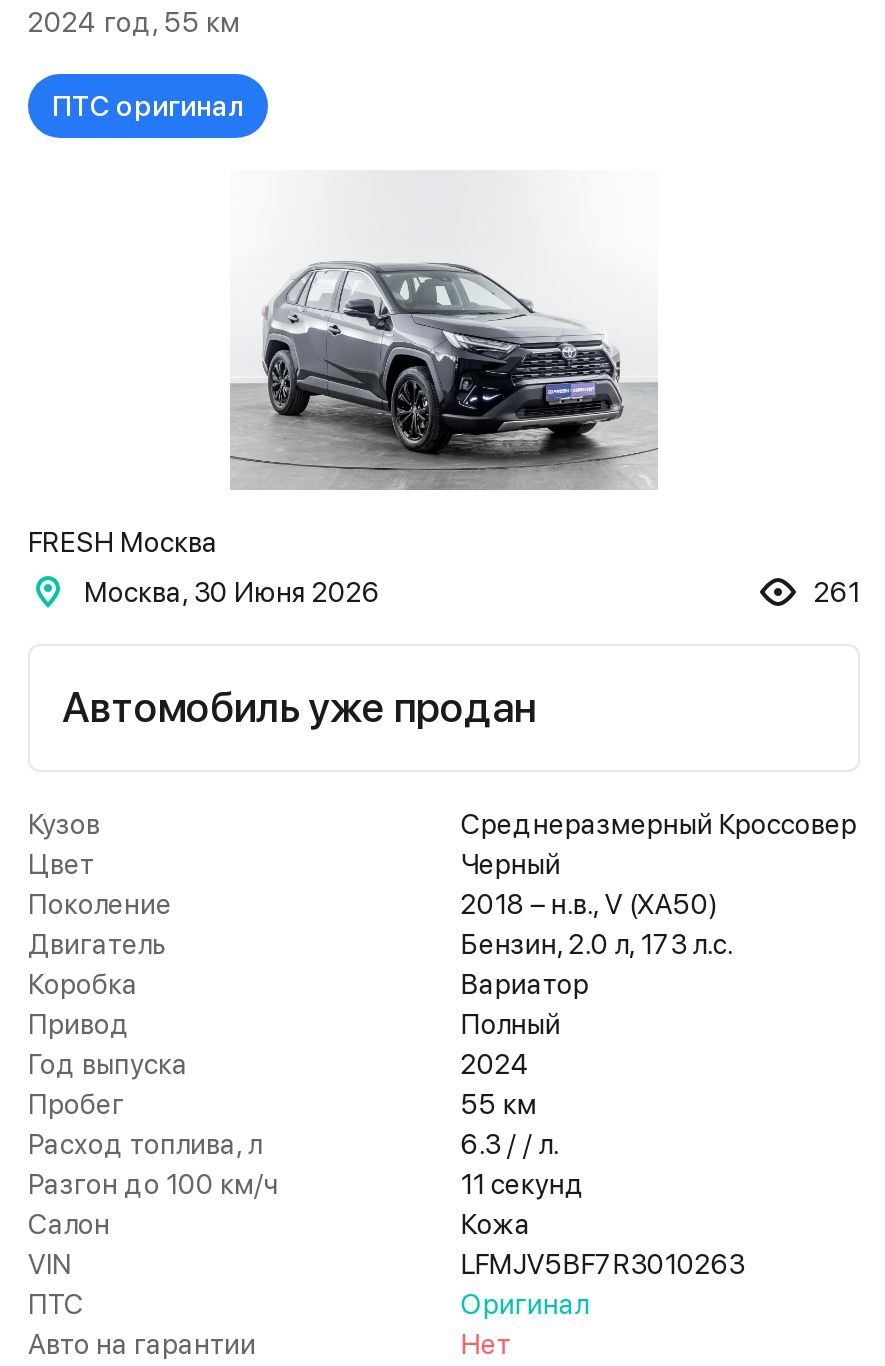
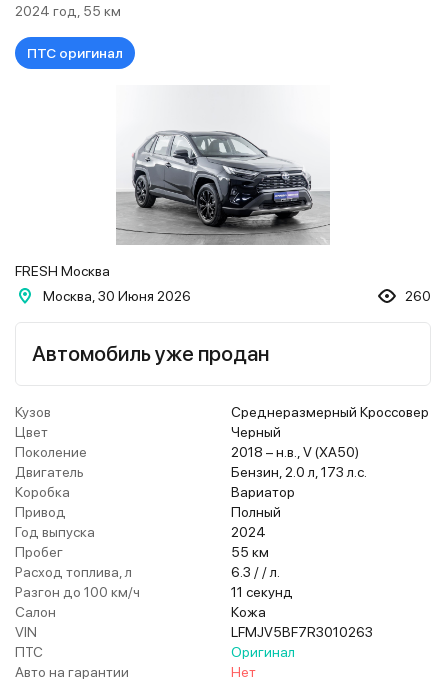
- 261
+ 260
